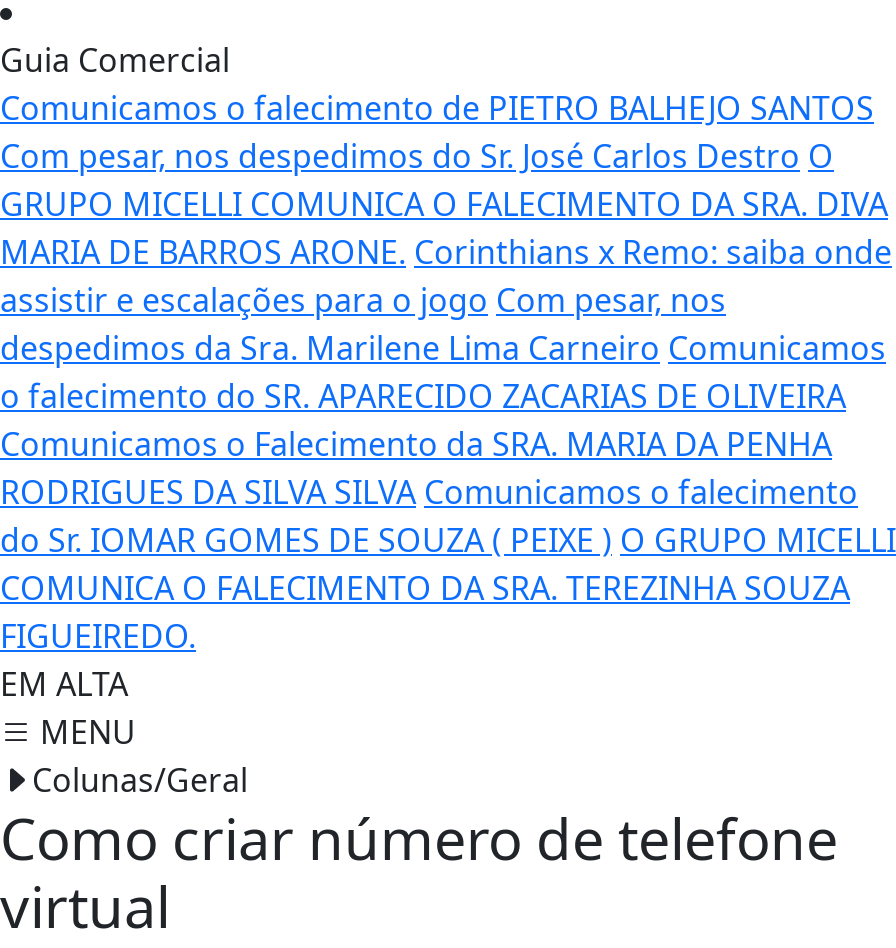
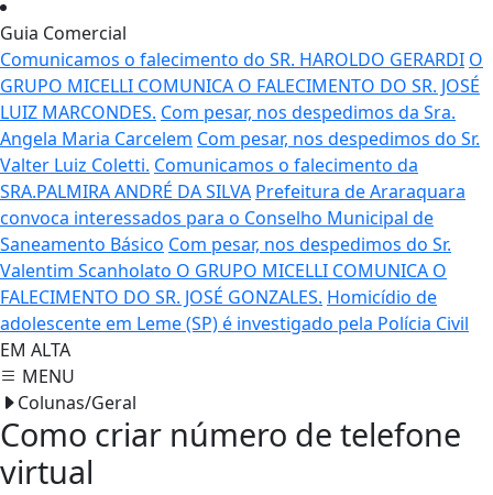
- Comunicamos o falecimento de PIETRO BALHEJO SANTOS
- Com pesar, nos despedimos do Sr. José Carlos Destro O
- GRUPO MICELLI COMUNICA O FALECIMENTO DA SRA. DIVA
- MARIA DE BARROS ARONE. Corinthians x Remo: saiba onde
- assistir e escalações para o jogo Com pesar, nos
- despedimos da Sra. Marilene Lima Carneiro Comunicamos
- o falecimento do SR. APARECIDO ZACARIAS DE OLIVEIRA
- Comunicamos o Falecimento da SRA. MARIA DA PENHA
- RODRIGUES DA SILVA SILVA Comunicamos o falecimento
- do Sr. IOMAR GOMES DE SOUZA ( PEIXE ) O GRUPO MICELLI
- COMUNICA O FALECIMENTO DA SRA. TEREZINHA SOUZA
- FIGUEIREDO.
+ Comunicamos o falecimento do SR. HAROLDO GERARDI O
+ GRUPO MICELLI COMUNICA O FALECIMENTO DO SR. JOSÉ
+ LUIZ MARCONDES. Com pesar, nos despedimos da Sra.
+ Angela Maria Carcelem Com pesar, nos despedimos do Sr.
+ Valter Luiz Coletti. Comunicamos o falecimento da
+ SRA.PALMIRA ANDRÉ DA SILVA Prefeitura de Araraquara
+ convoca interessados para o Conselho Municipal de
+ Saneamento Básico Com pesar, nos despedimos do Sr.
+ Valentim Scanholato O GRUPO MICELLI COMUNICA O
+ FALECIMENTO DO SR. JOSÉ GONZALES. Homicídio de
+ adolescente em Leme (SP) é investigado pela Polícia Civil
